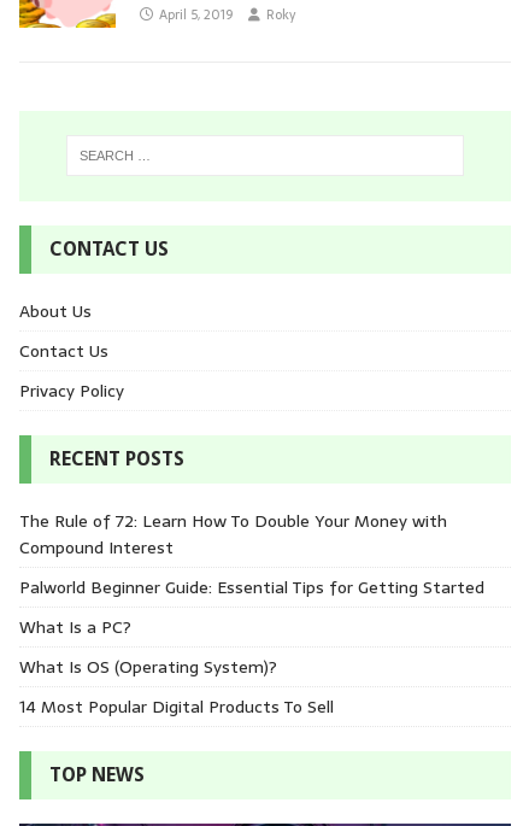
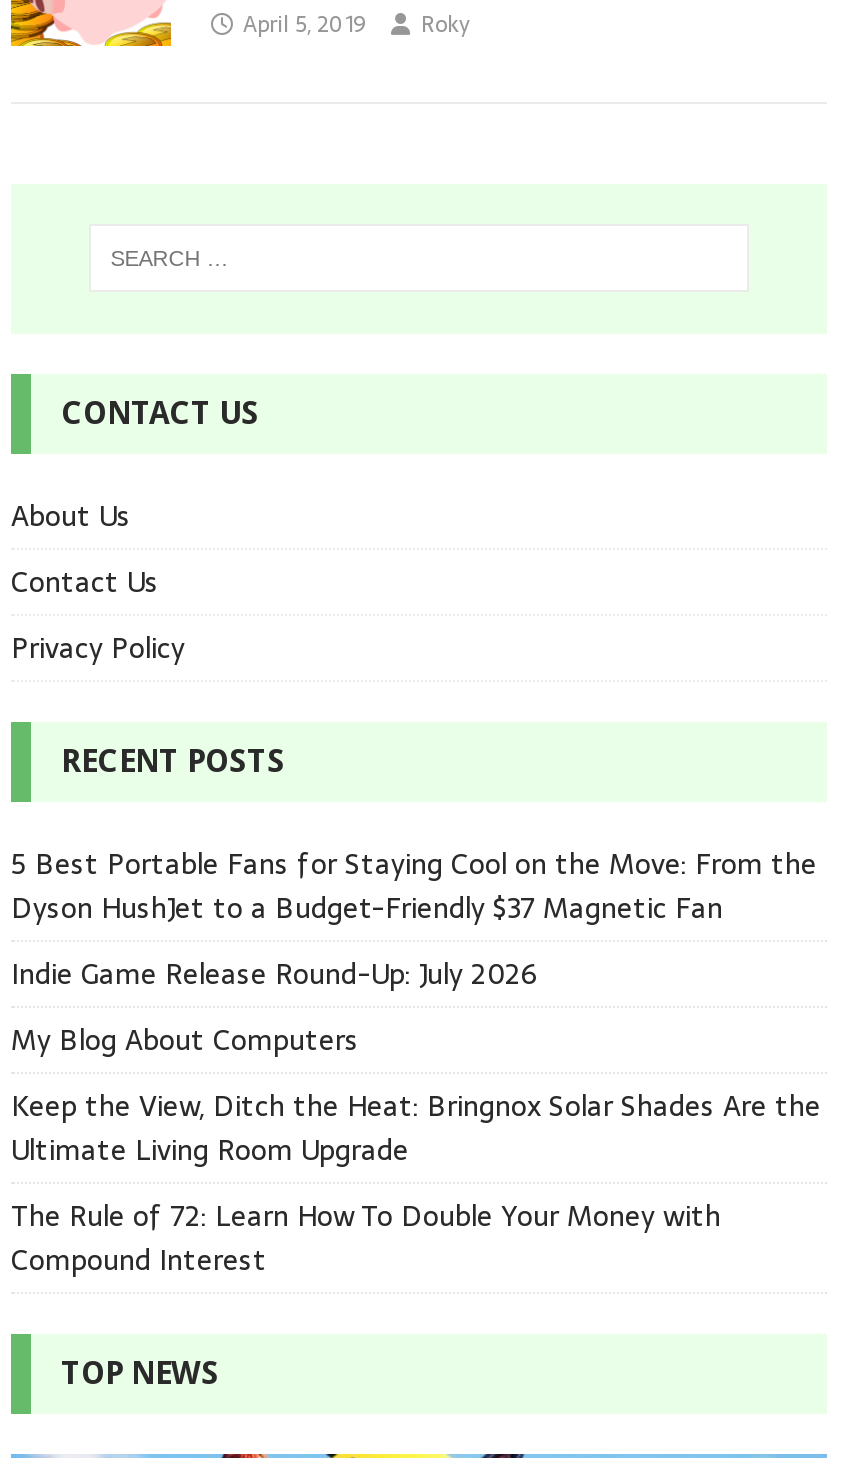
+ 5 Best Portable Fans for Staying Cool on the Move: From the
+ Dyson HushJet to a Budget-Friendly $37 Magnetic Fan
+ Indie Game Release Round-Up: July 2026
+ My Blog About Computers
+ Keep the View, Ditch the Heat: Bringnox Solar Shades Are the
+ Ultimate Living Room Upgrade

moved down: The Rule of 72: Learn How To Double Your Money with | Compound Interest

- Palworld Beginner Guide: Essential Tips for Getting Started
- What Is a PC?
- What Is OS (Operating System)?
- 14 Most Popular Digital Products To Sell
